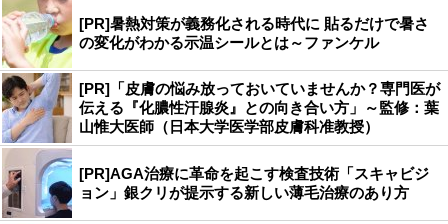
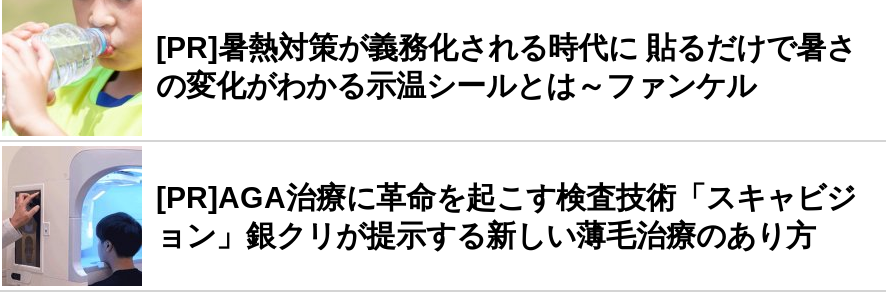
- [image]
- [PR]「皮膚の悩み放っておいていませんか？専門医が
- 伝える『化膿性汗腺炎』との向き合い方」～監修：葉
- 山惟大医師（日本大学医学部皮膚科准教授）
